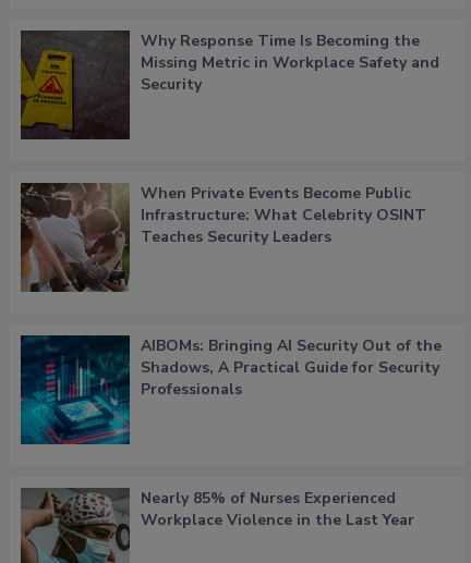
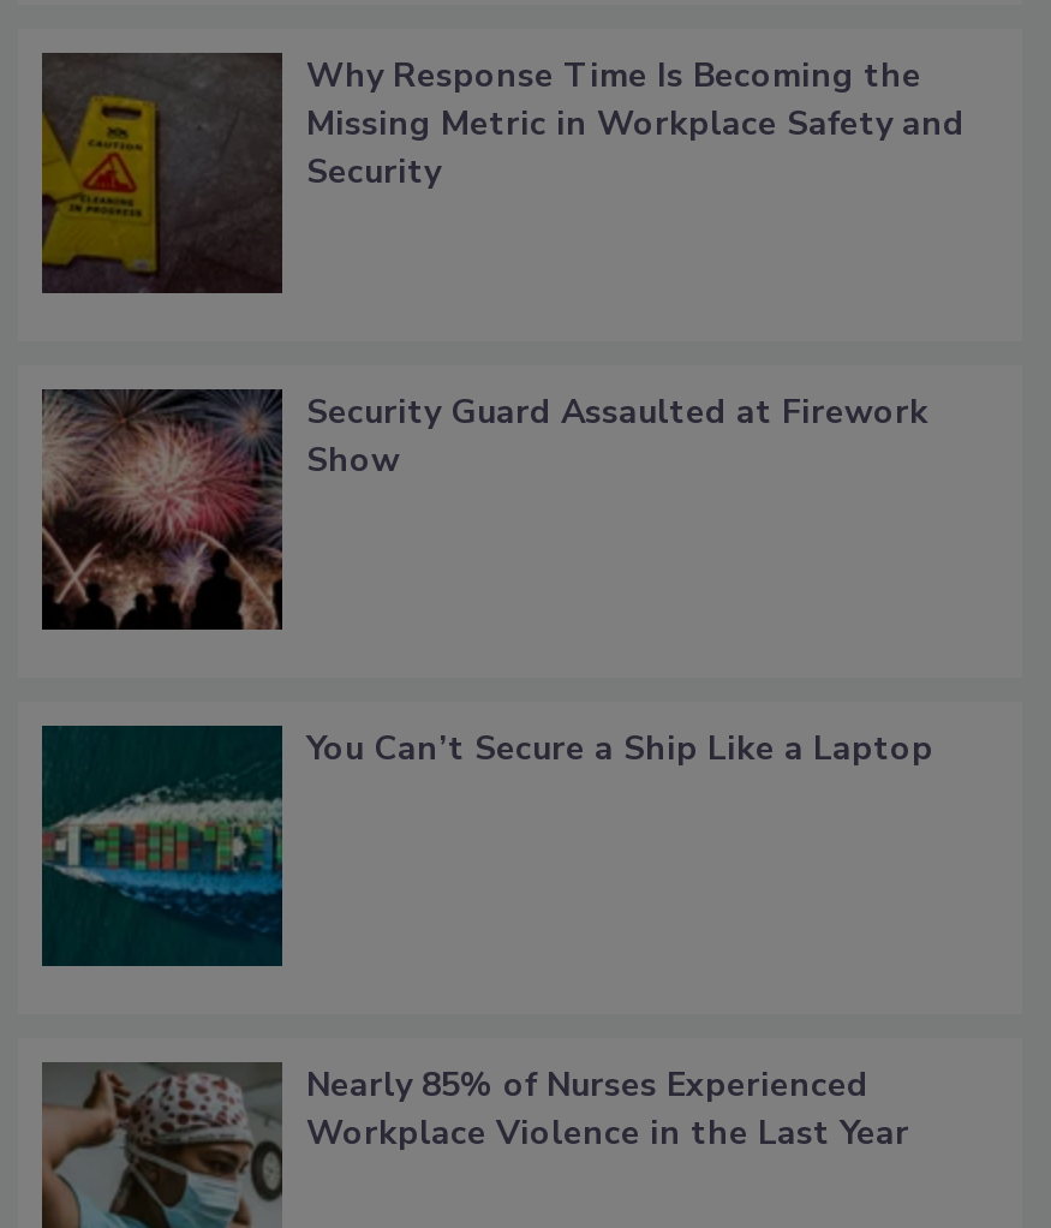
- [image]
- When Private Events Become Public
- Infrastructure: What Celebrity OSINT
- Teaches Security Leaders
+ [image]
+ Security Guard Assaulted at Firework
+ Show

- [image]
- AIBOMs: Bringing AI Security Out of the
- Shadows, A Practical Guide for Security
- Professionals
+ [image]
+ You Can’t Secure a Ship Like a Laptop
